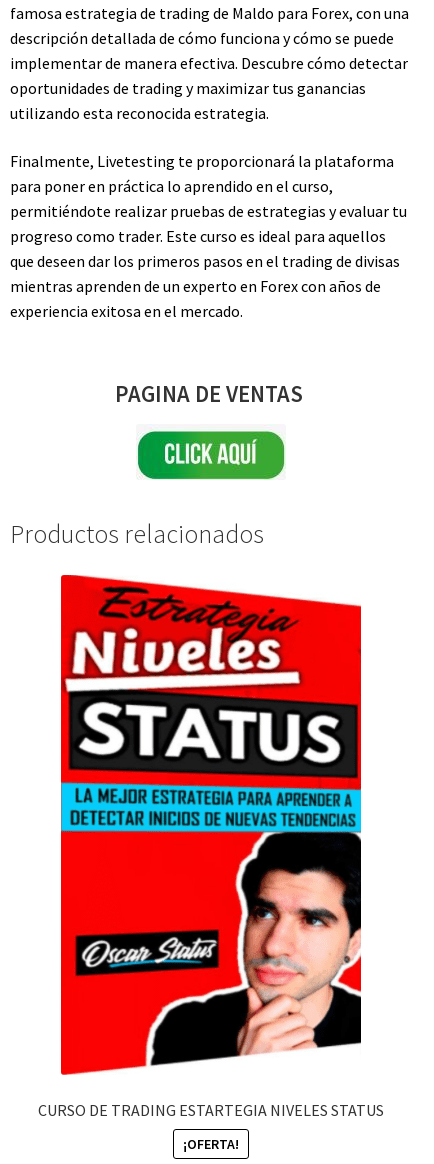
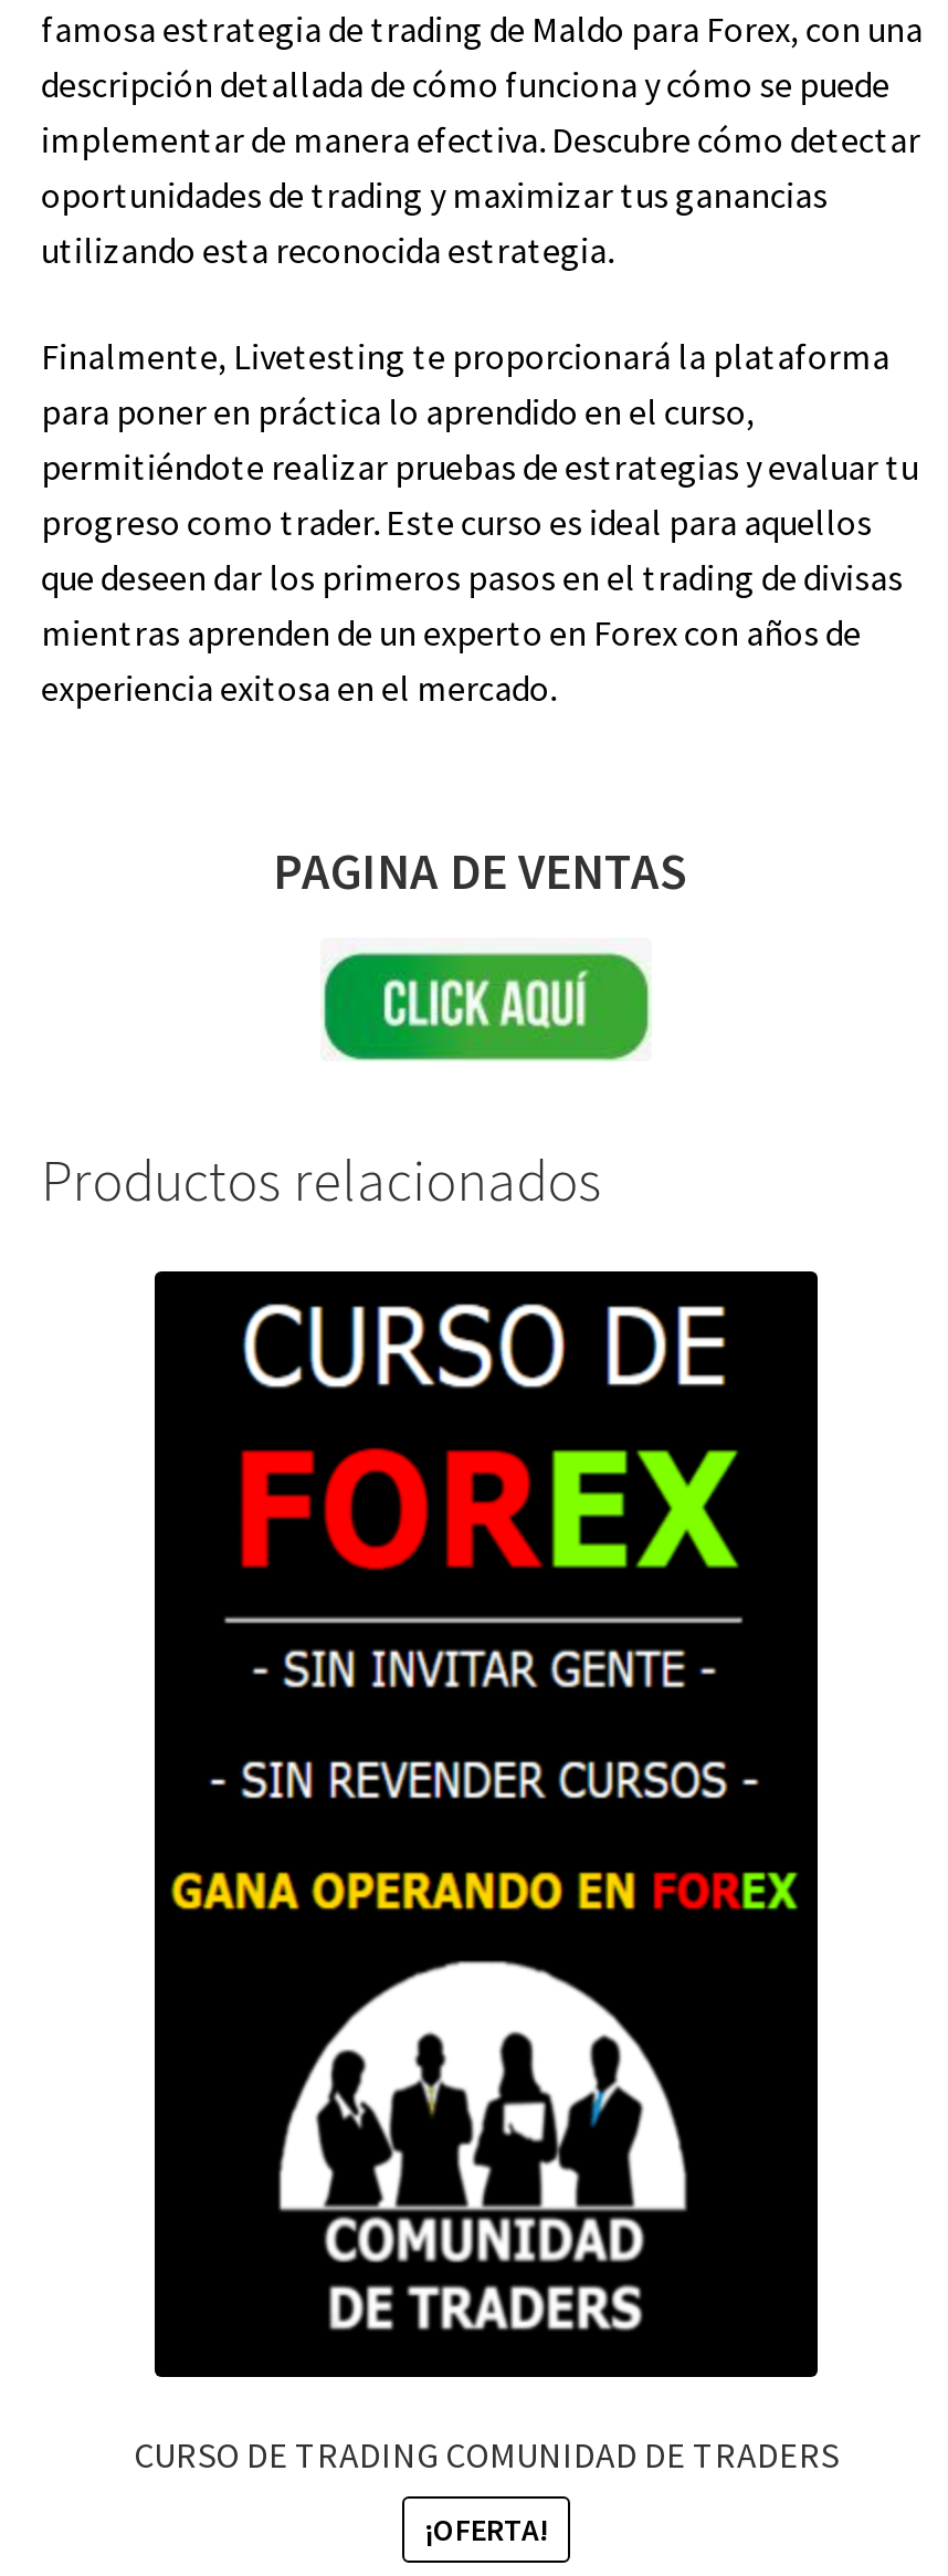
- [image]
- CURSO DE TRADING ESTARTEGIA NIVELES STATUS
+ [image]
+ CURSO DE TRADING COMUNIDAD DE TRADERS
